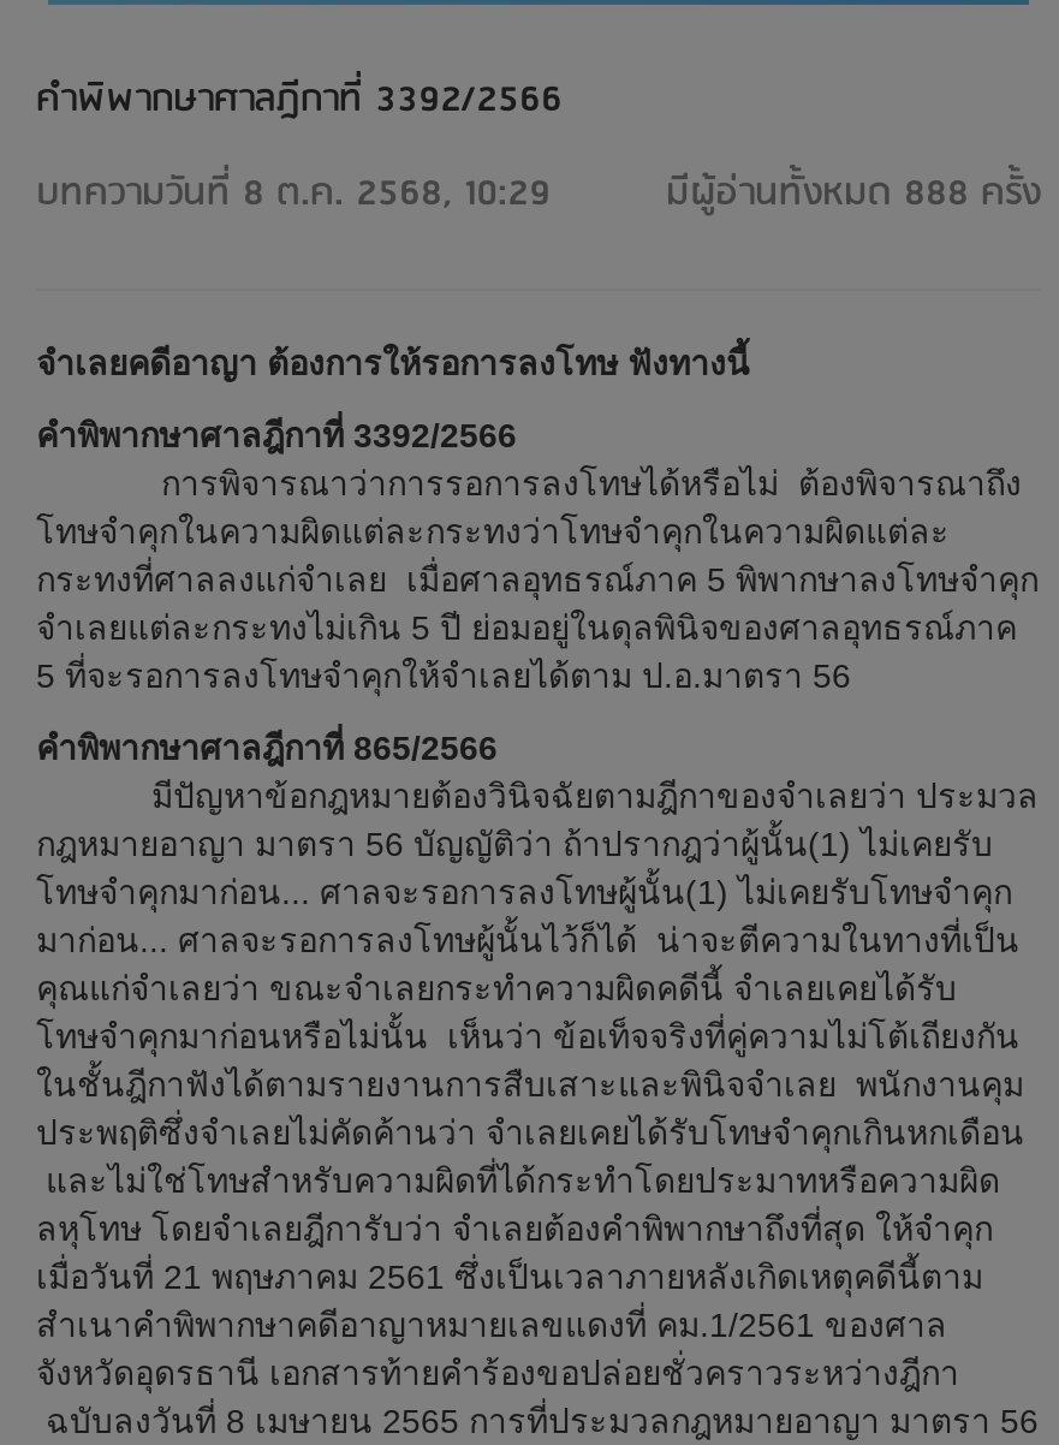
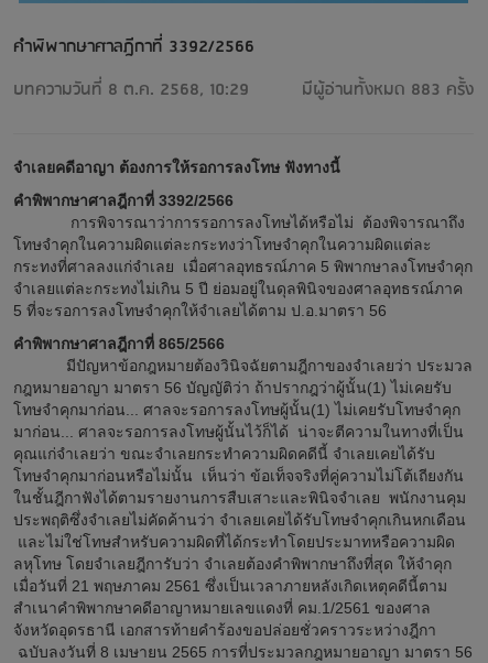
- มีผู้อ่านทั้งหมด 888 ครั้ง
+ มีผู้อ่านทั้งหมด 883 ครั้ง
